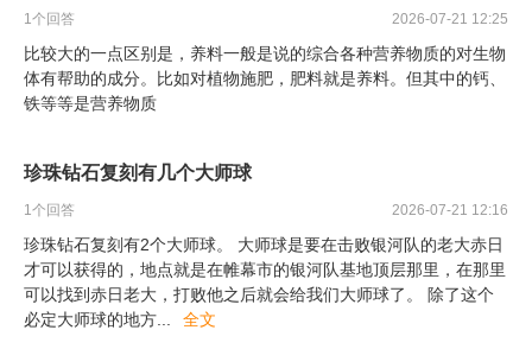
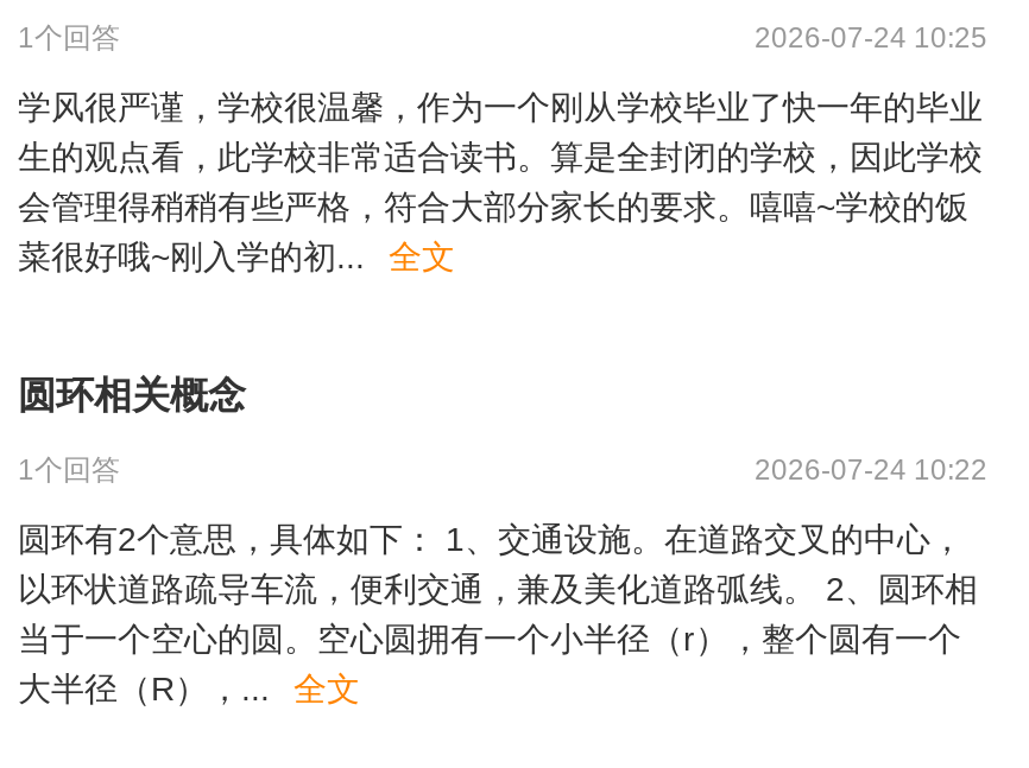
- 2026-07-21 12:25
+ 2026-07-24 10:25

- 比较大的一点区别是，养料一般是说的综合各种营养物质的对生物
- 体有帮助的成分。比如对植物施肥，肥料就是养料。但其中的钙、
- 铁等等是营养物质
+ 学风很严谨，学校很温馨，作为一个刚从学校毕业了快一年的毕业
+ 生的观点看，此学校非常适合读书。算是全封闭的学校，因此学校
+ 会管理得稍稍有些严格，符合大部分家长的要求。嘻嘻~学校的饭
+ 菜很好哦~刚入学的初...
+ 全文

- 珍珠钻石复刻有几个大师球
+ 圆环相关概念

- 2026-07-21 12:16
+ 2026-07-24 10:22

- 珍珠钻石复刻有2个大师球。 大师球是要在击败银河队的老大赤日
- 才可以获得的，地点就是在帷幕市的银河队基地顶层那里，在那里
- 可以找到赤日老大，打败他之后就会给我们大师球了。 除了这个
- 必定大师球的地方...
+ 圆环有2个意思，具体如下： 1、交通设施。在道路交叉的中心，
+ 以环状道路疏导车流，便利交通，兼及美化道路弧线。 2、圆环相
+ 当于一个空心的圆。空心圆拥有一个小半径（r），整个圆有一个
+ 大半径（R），...
